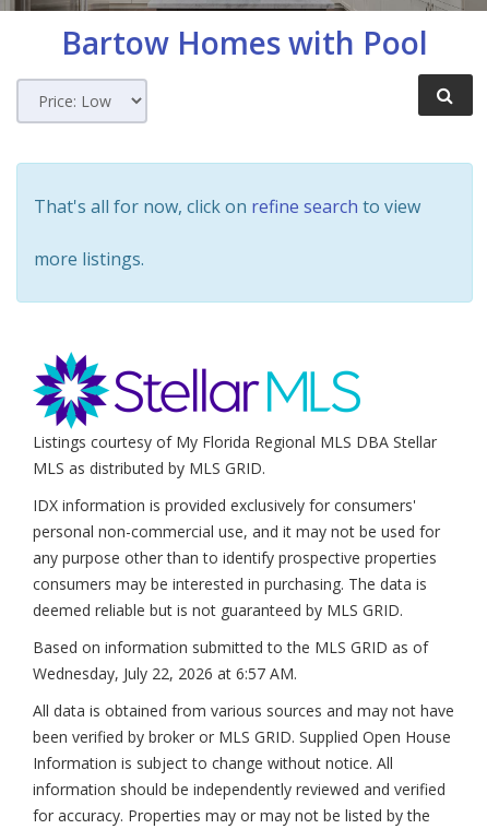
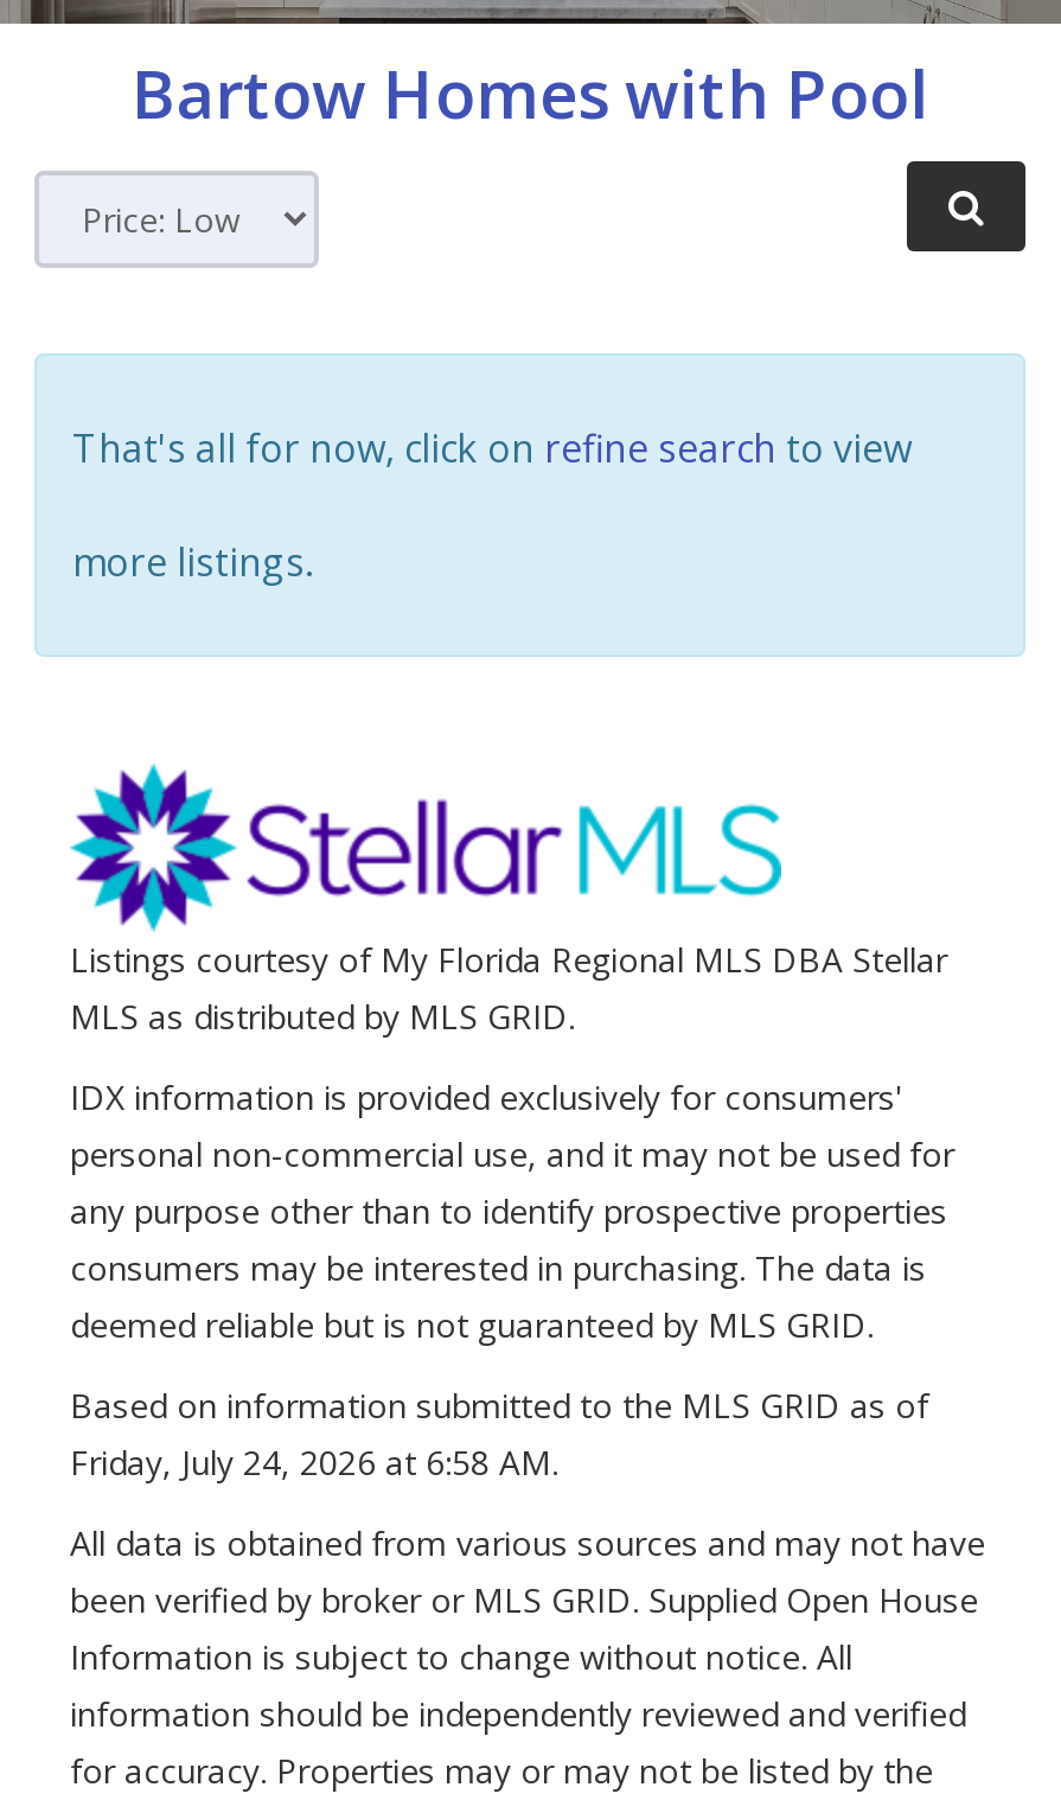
- Wednesday, July 22, 2026 at 6:57 AM.
+ Friday, July 24, 2026 at 6:58 AM.
